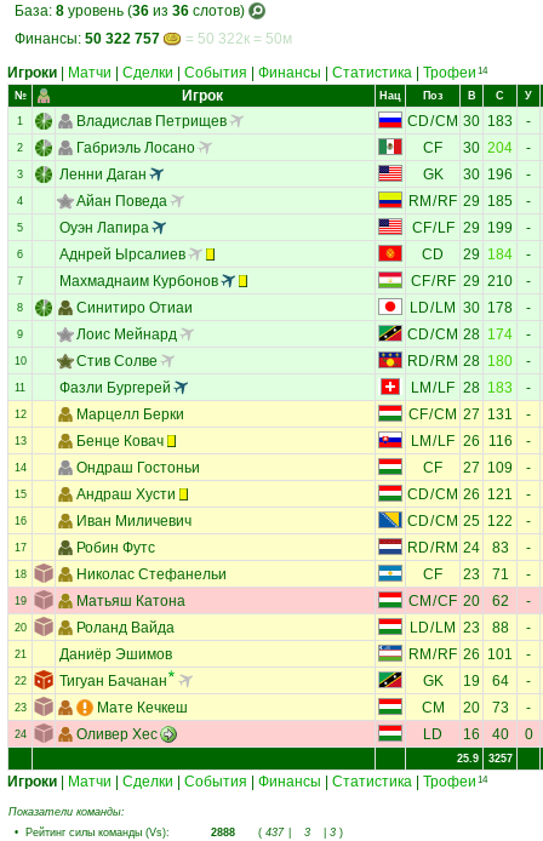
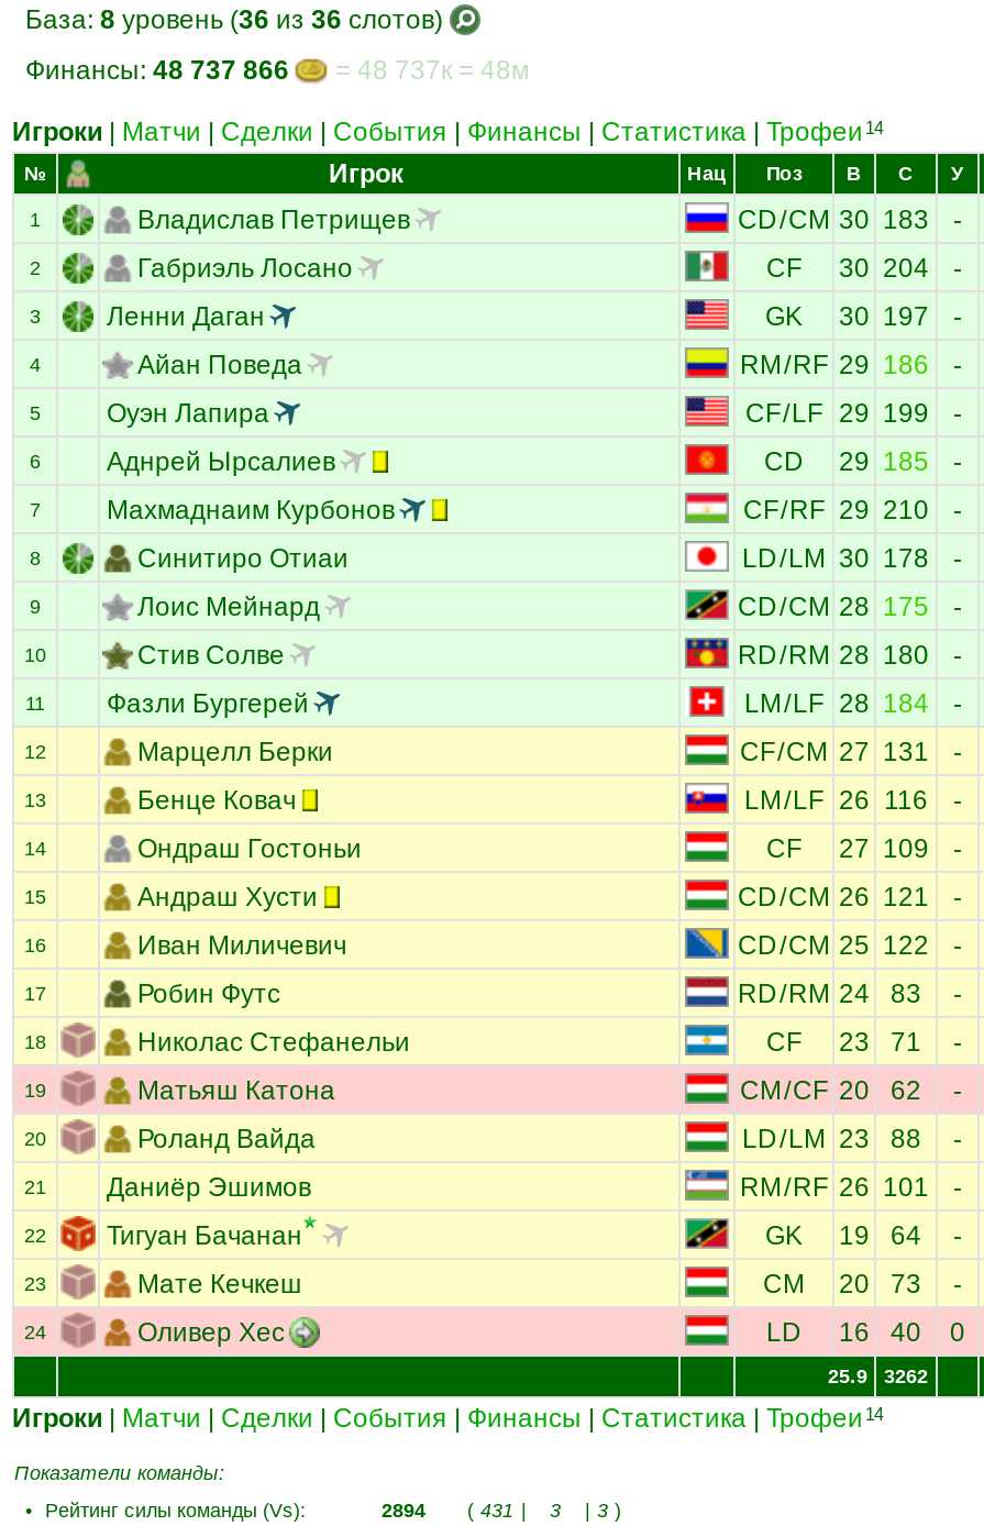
- Финансы: 50 322 757
- = 50 322к = 50м
+ Финансы: 48 737 866
+ = 48 737к = 48м

- 30 196
+ 30 197

- RM/RF 29 185
+ RM/RF 29 186

- 29 184
+ 29 185

- CD/CM 28 174
+ CD/CM 28 175

- LM/LF 28 183
+ LM/LF 28 184

- 25.9 3257
+ 25.9 3262

- 2888
+ 2894

- (437
+ (431
